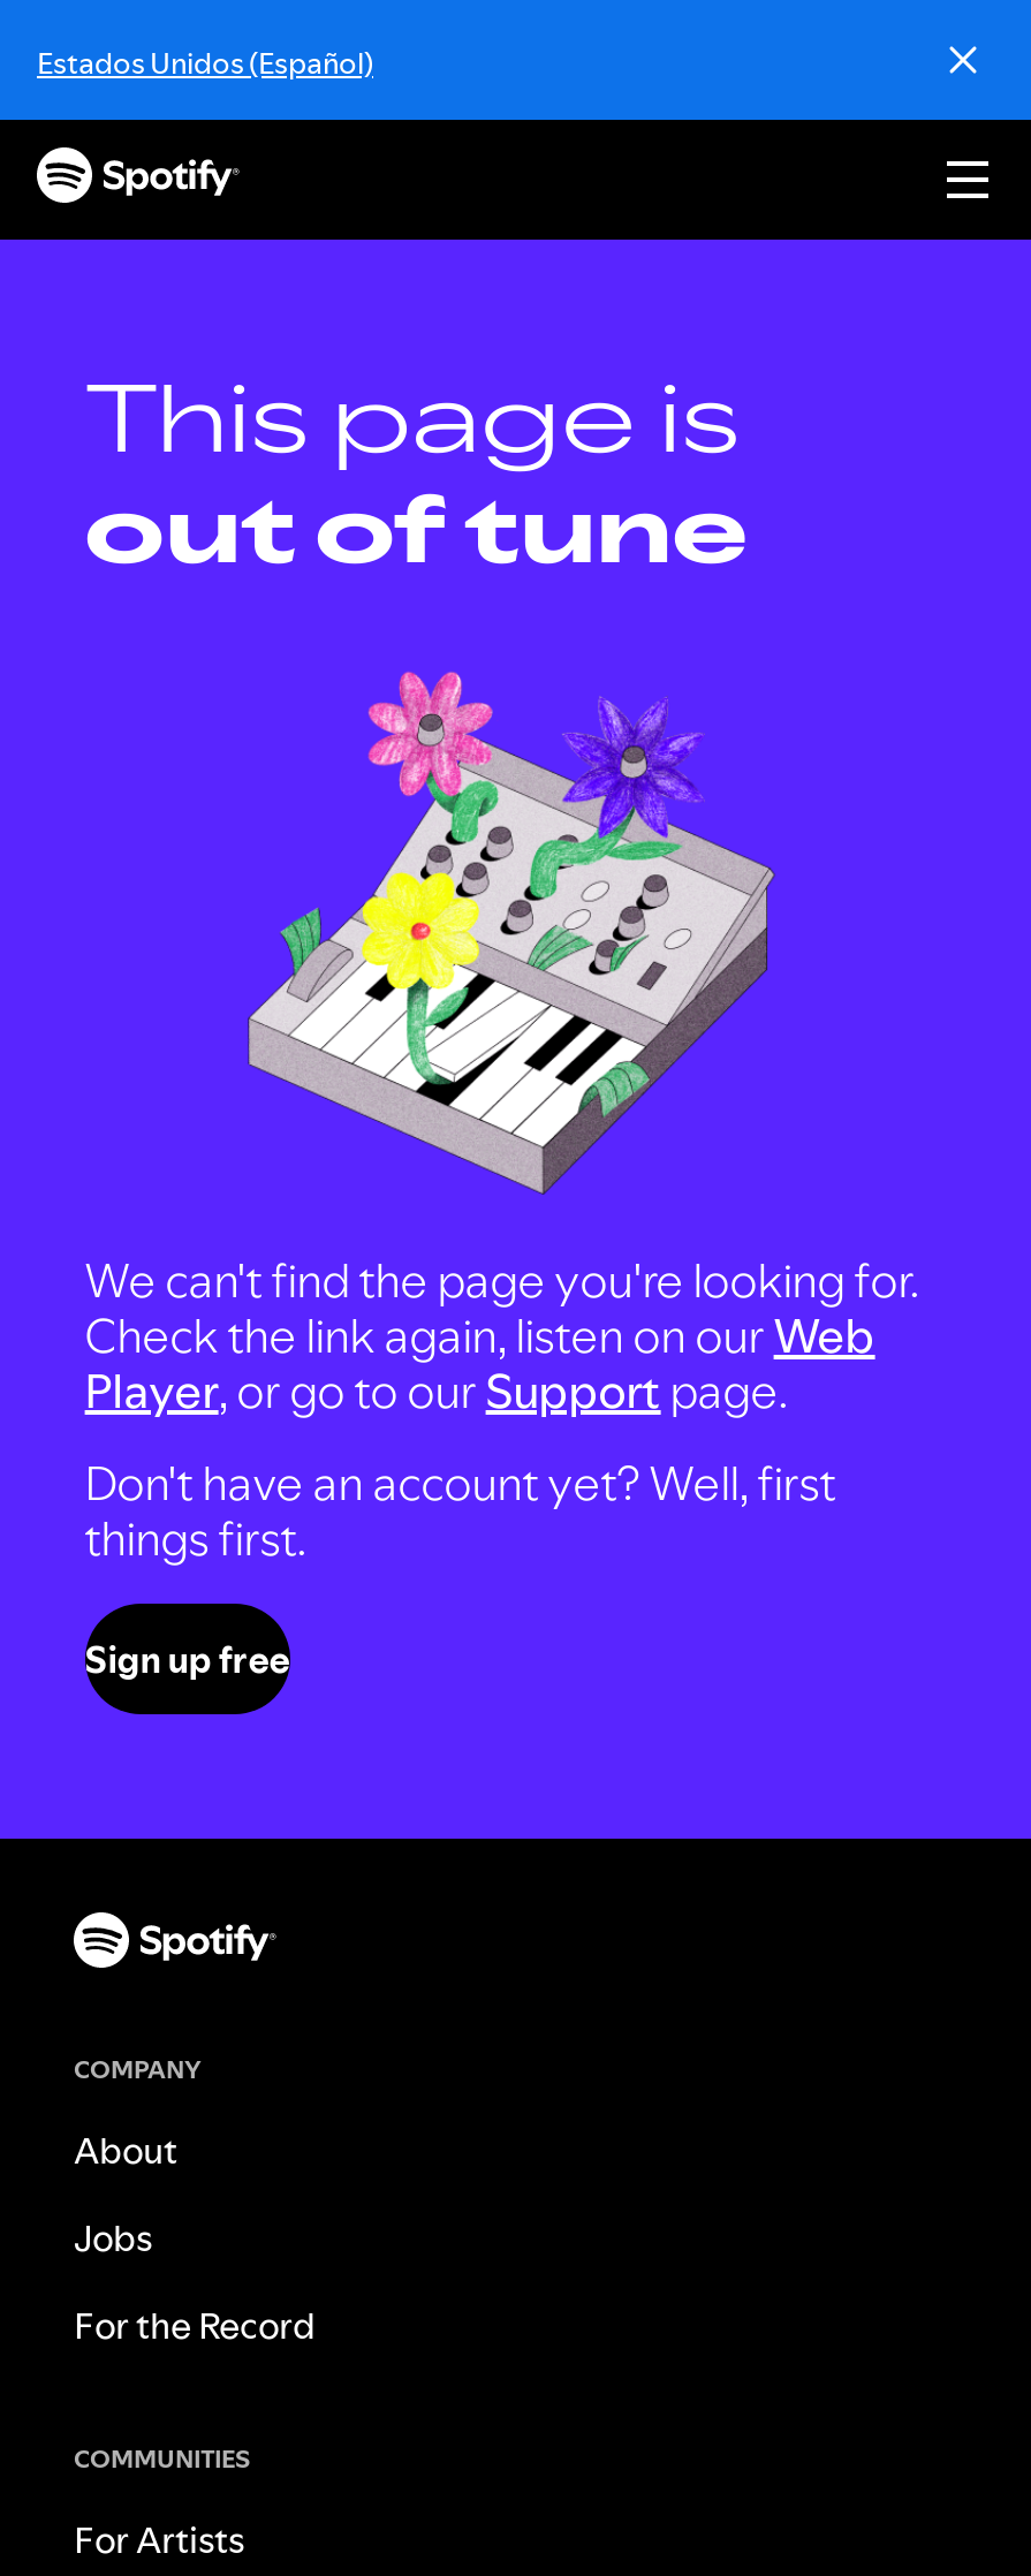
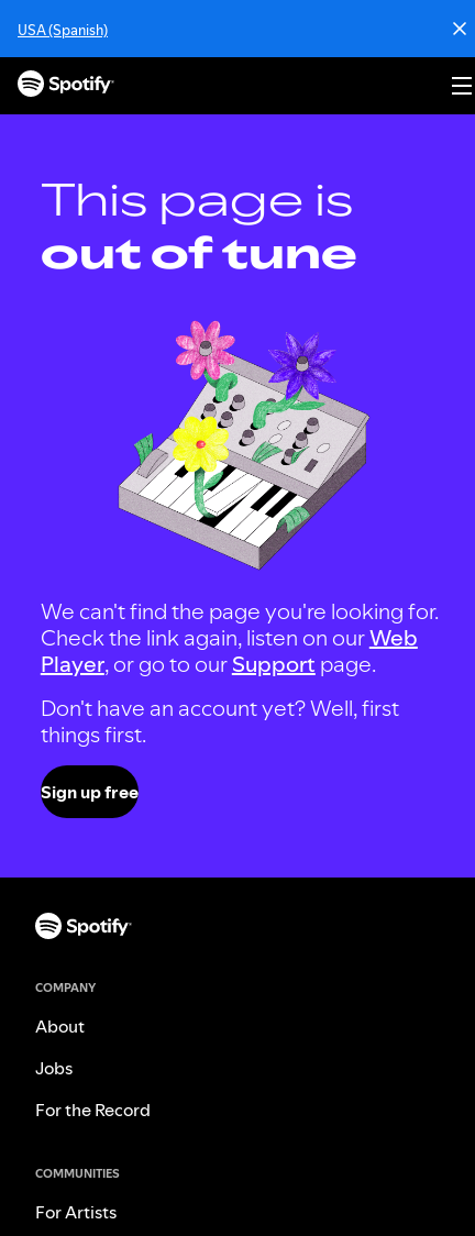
- Estados Unidos (Español)
+ USA (Spanish)
